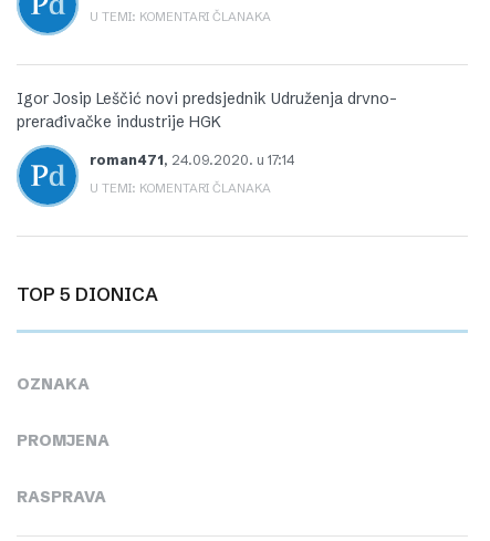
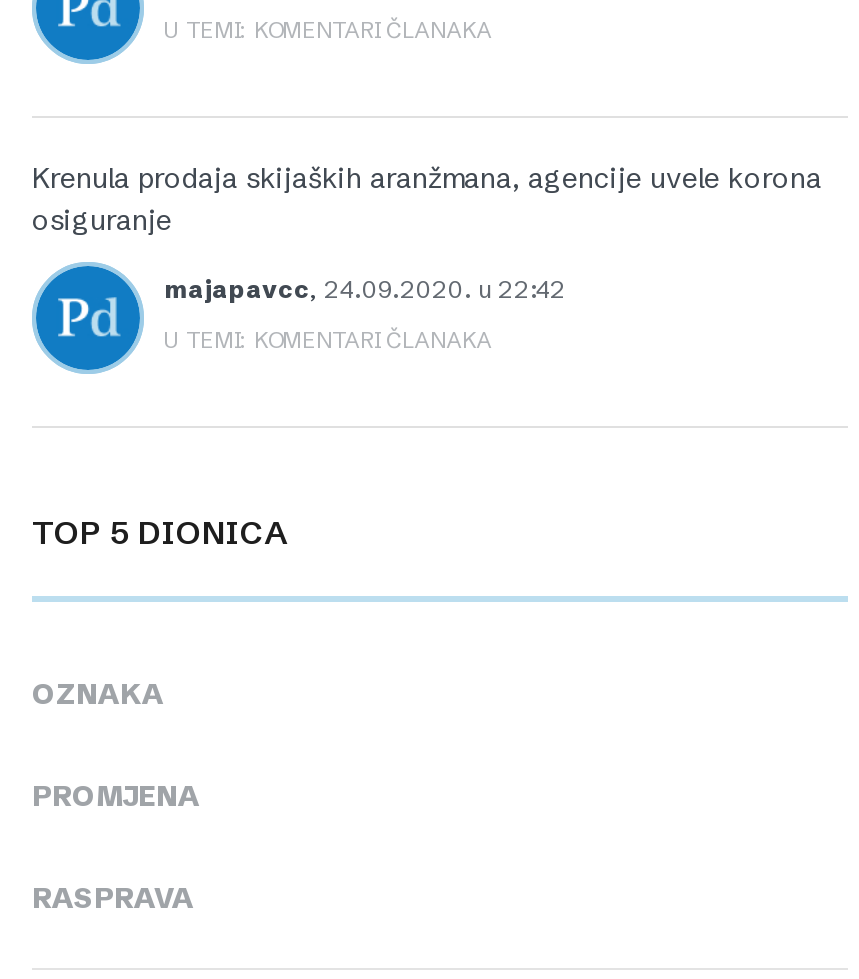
- Igor Josip Leščić novi predsjednik Udruženja drvno-
- prerađivačke industrije HGK
+ Krenula prodaja skijaških aranžmana, agencije uvele korona
+ osiguranje

- roman471, 24.09.2020. u 17:14
+ majapavcc, 24.09.2020. u 22:42
